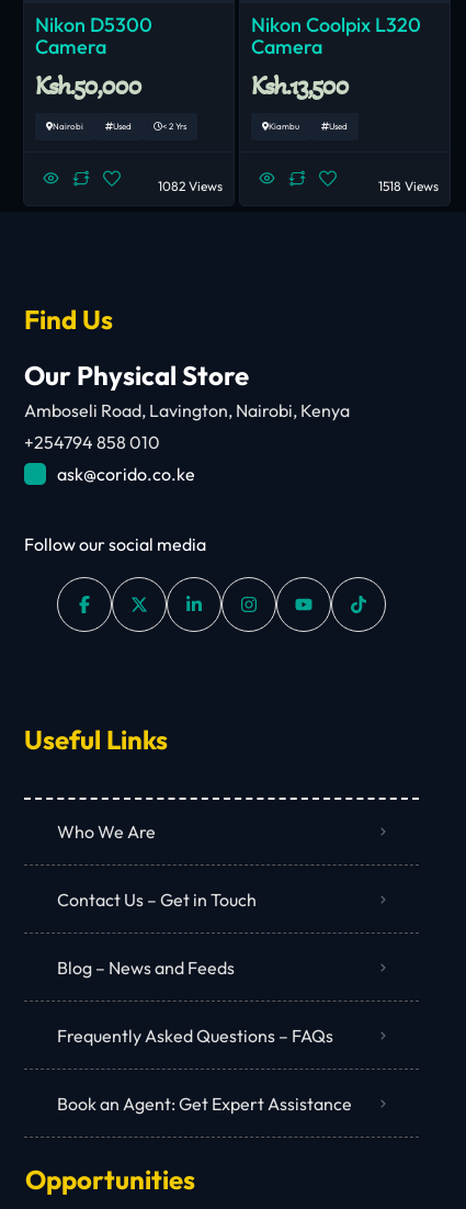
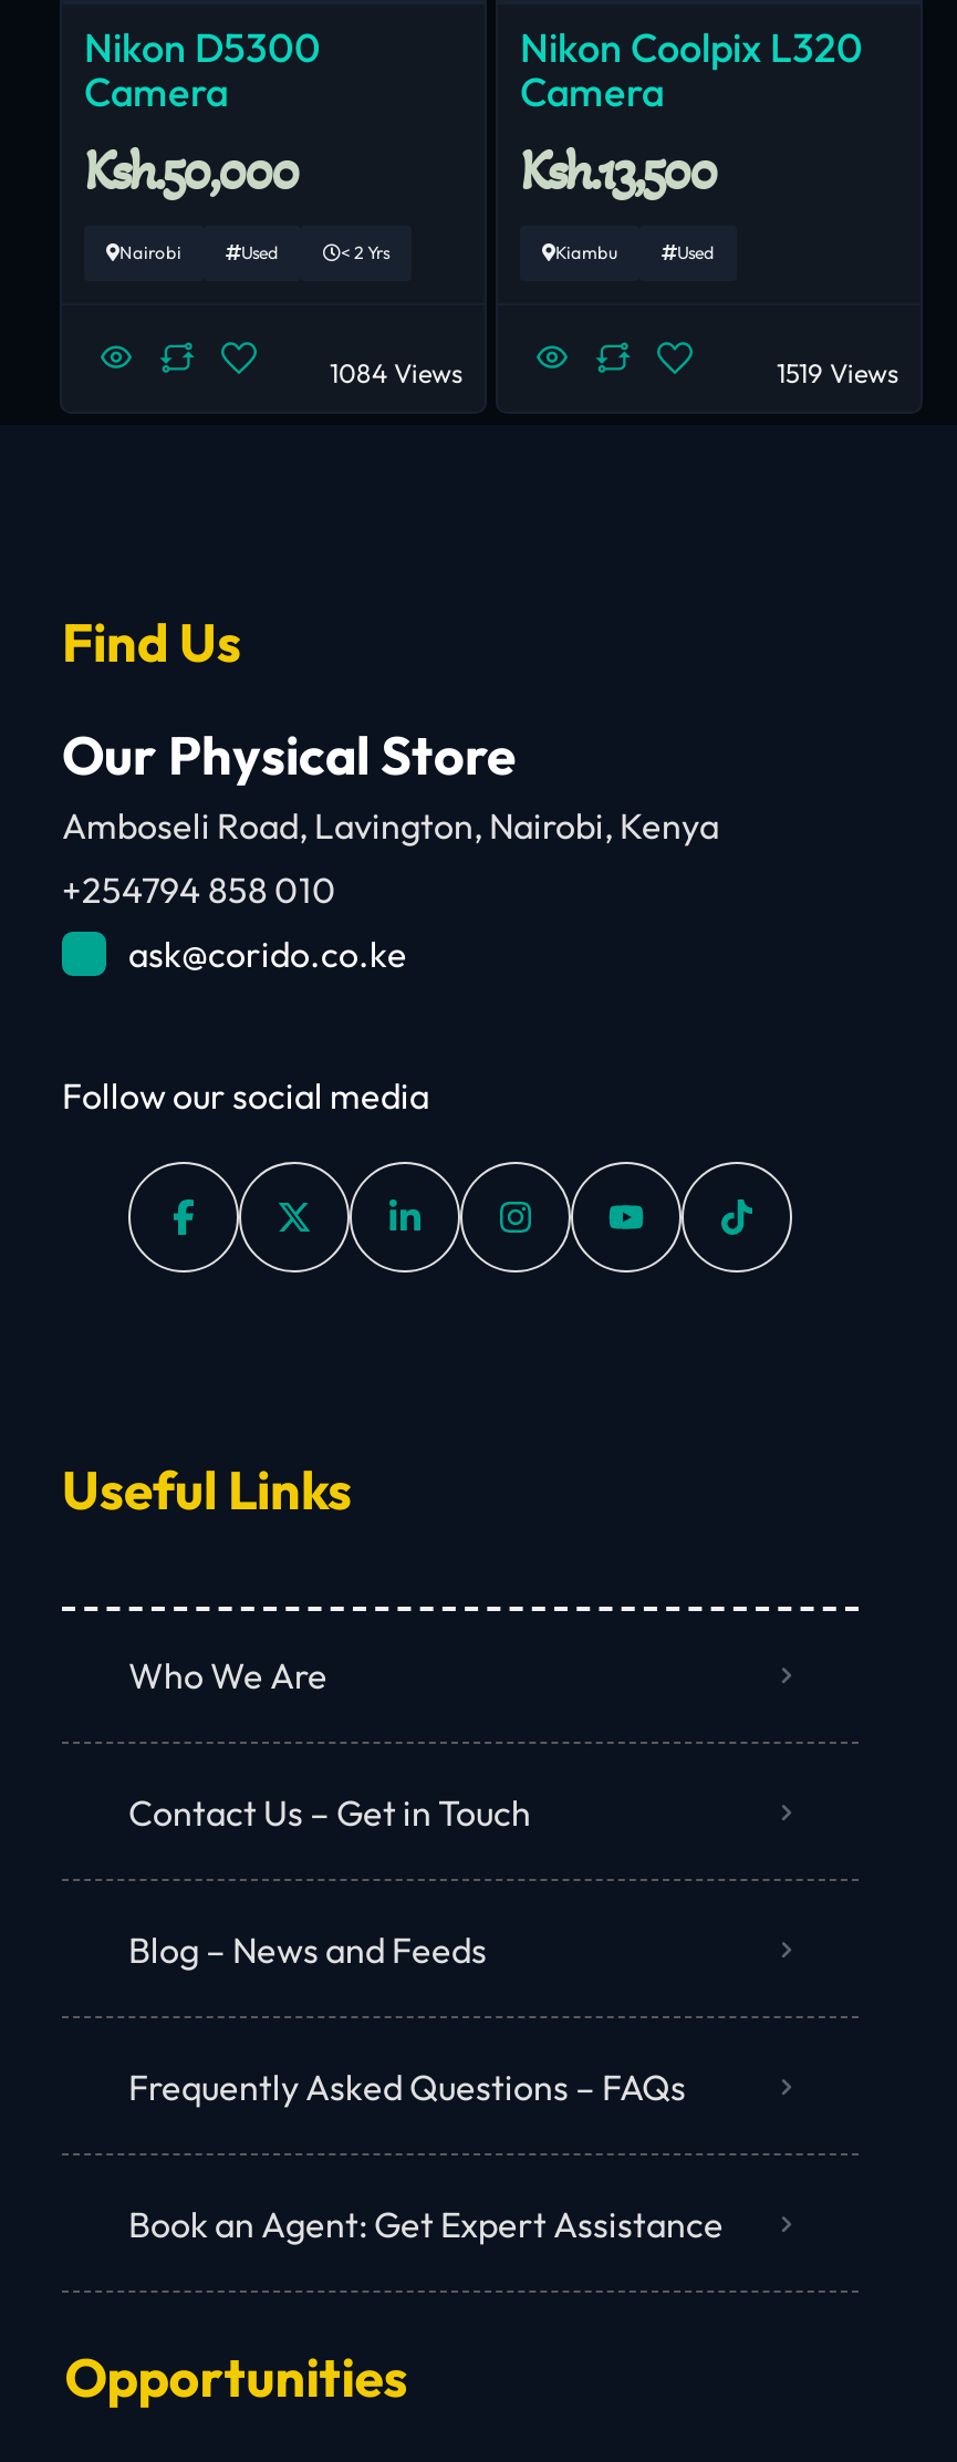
- 1082 Views
+ 1084 Views

- 1518 Views
+ 1519 Views
